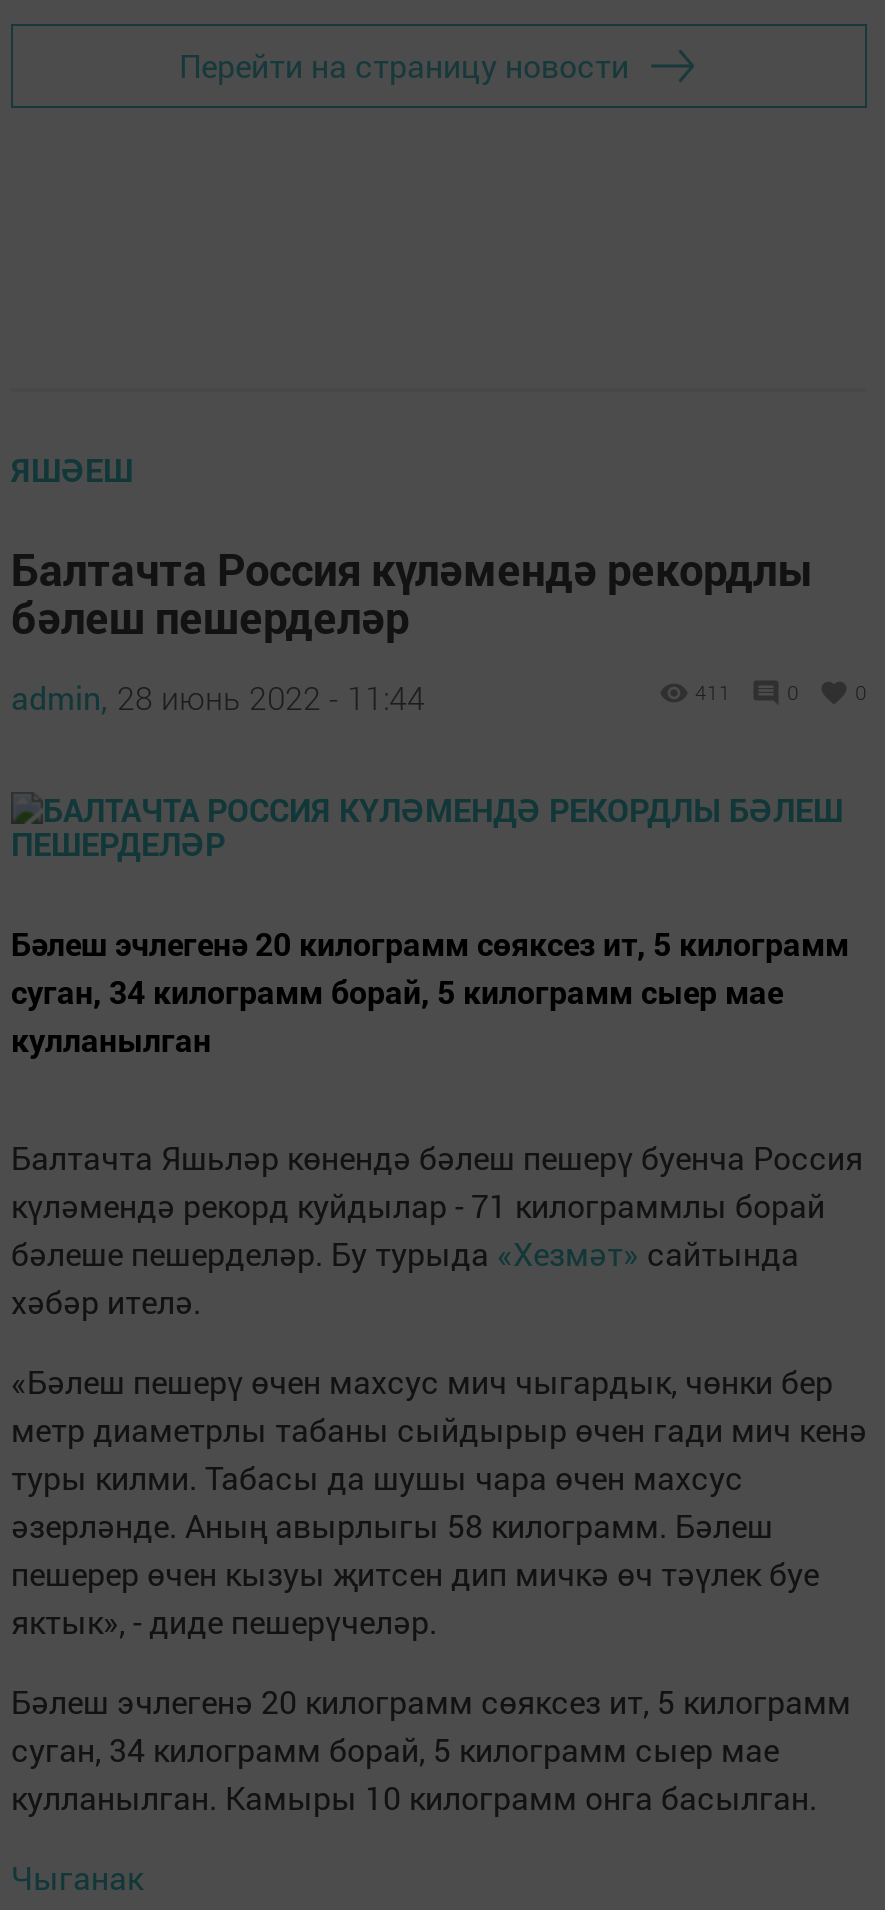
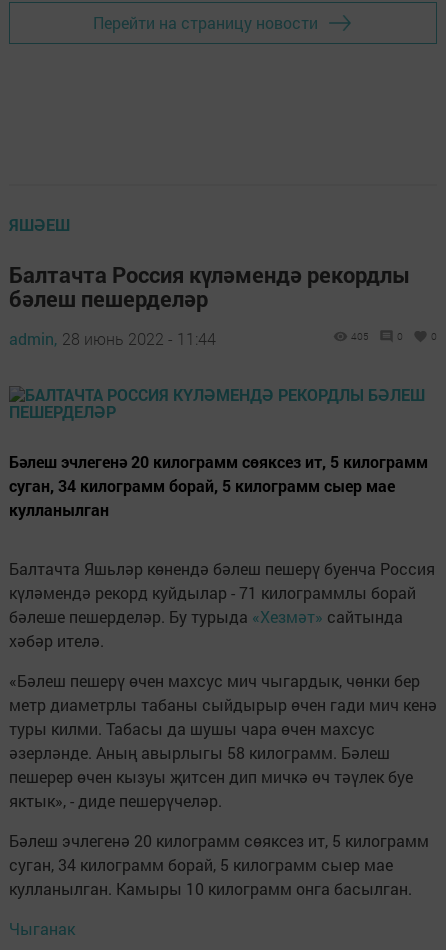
- 411
+ 405
